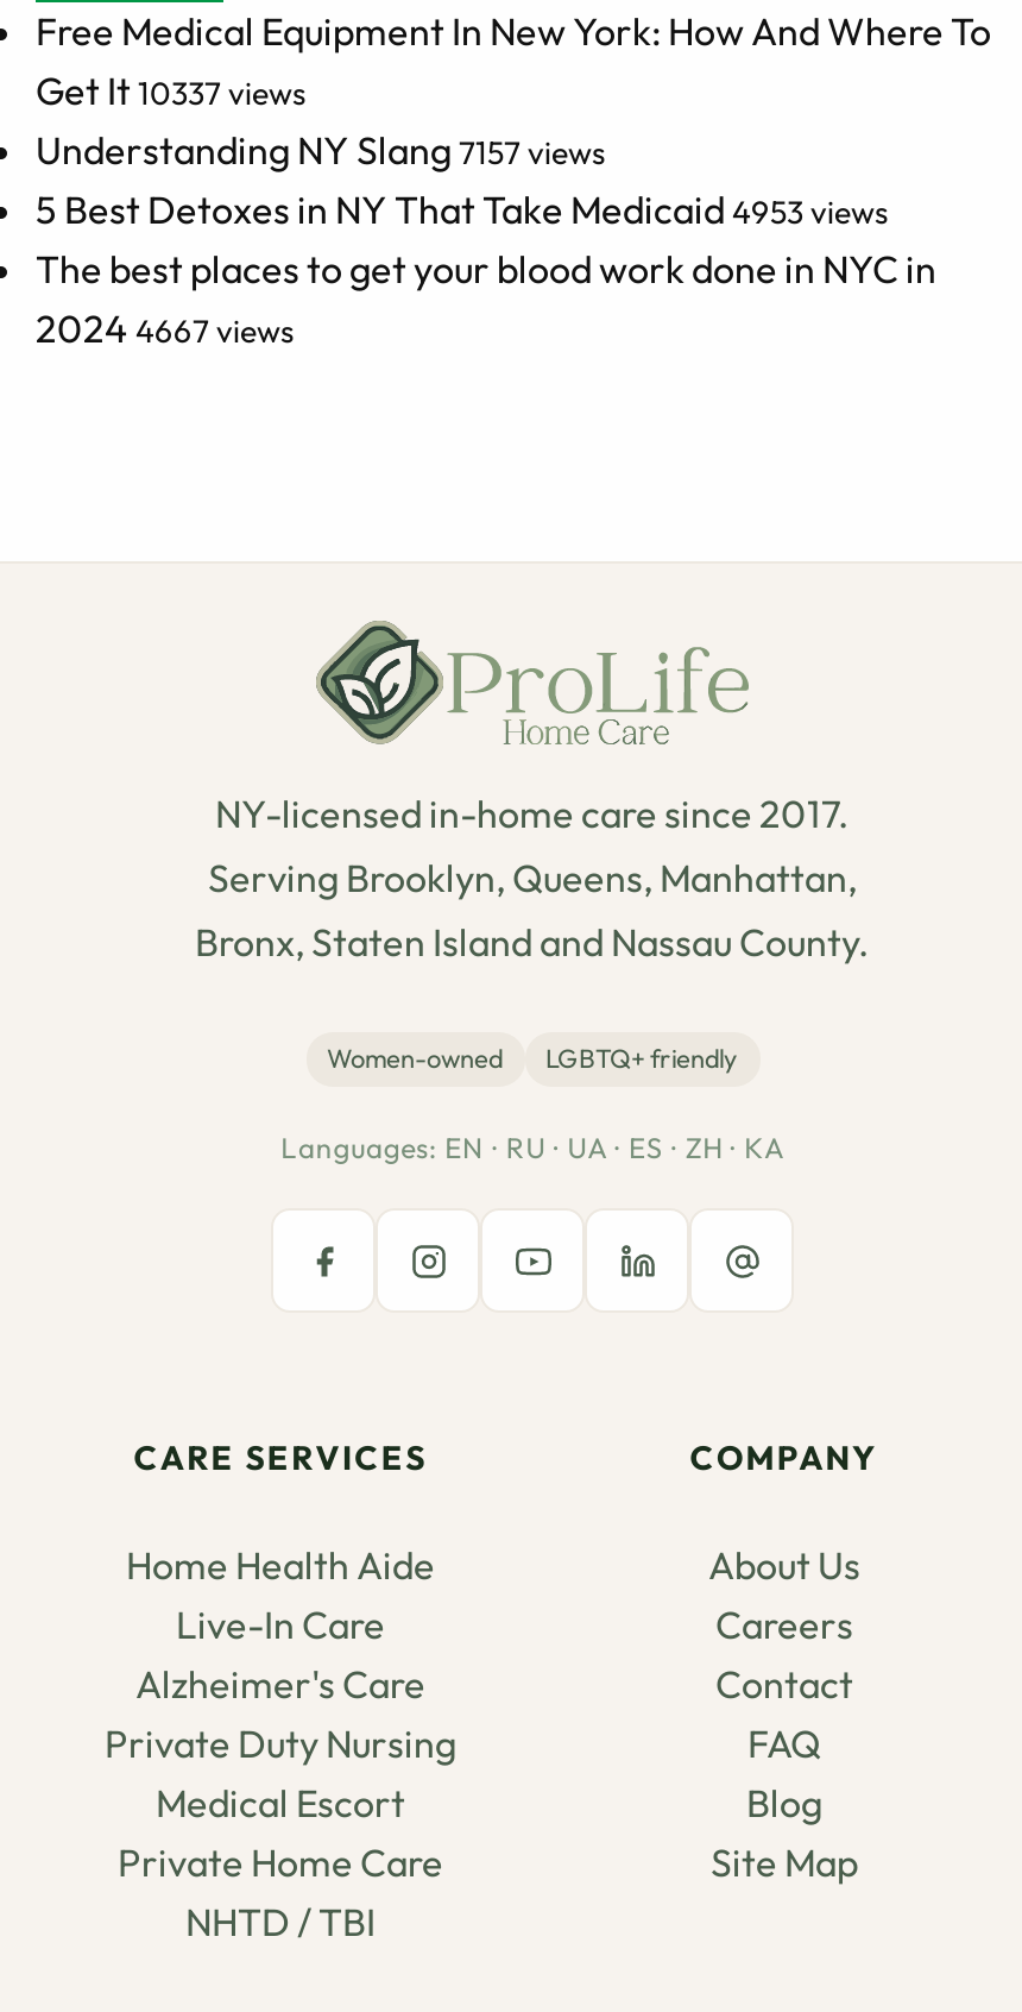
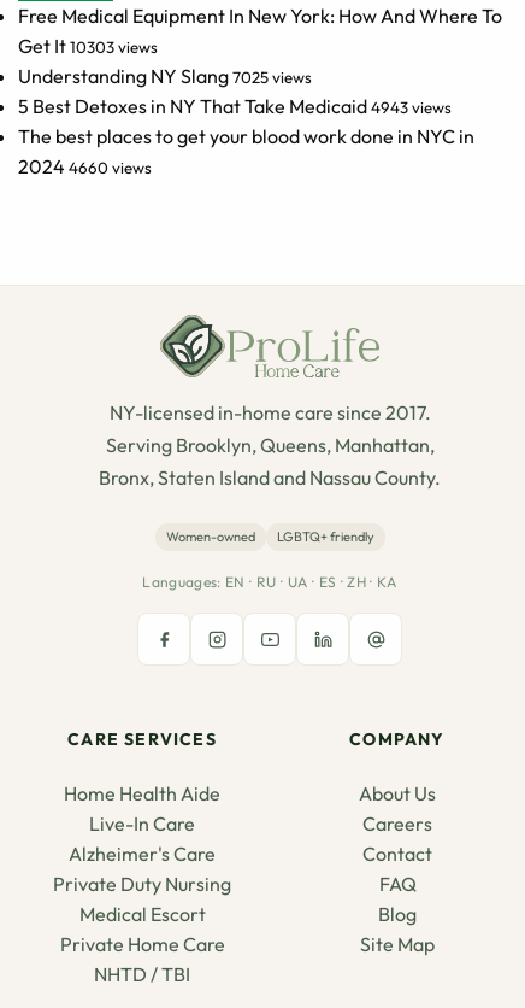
- Get It 10337 views
+ Get It 10303 views

- Understanding NY Slang 7157 views
+ Understanding NY Slang 7025 views

- 5 Best Detoxes in NY That Take Medicaid 4953 views
+ 5 Best Detoxes in NY That Take Medicaid 4943 views

- 2024 4667 views
+ 2024 4660 views
